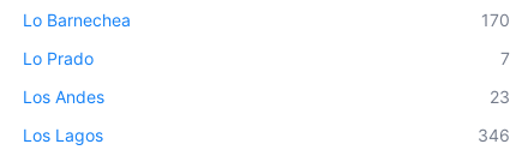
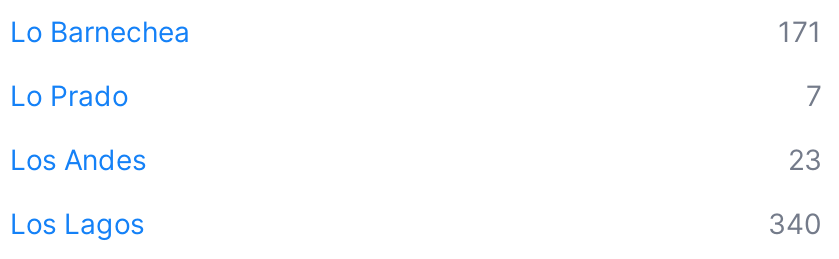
- 170
+ 171

- 346
+ 340
